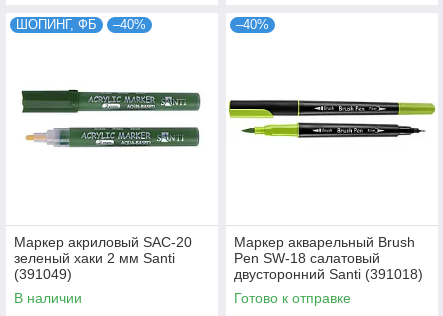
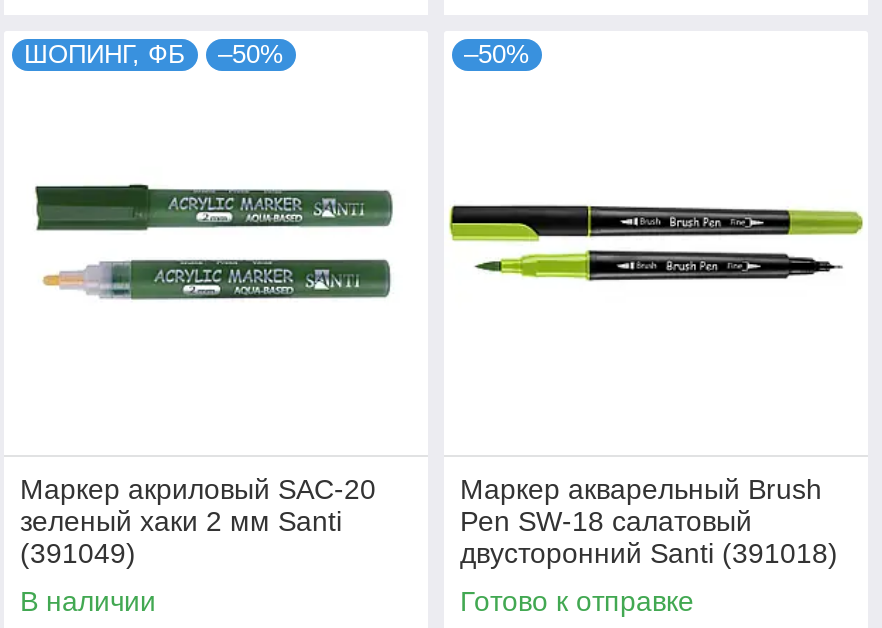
- ШОПИНГ, ФБ –40%
+ ШОПИНГ, ФБ –50%

- –40%
+ –50%
